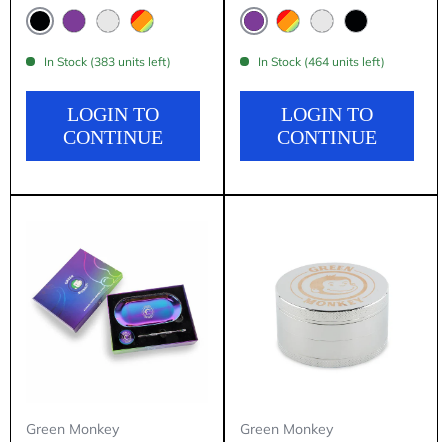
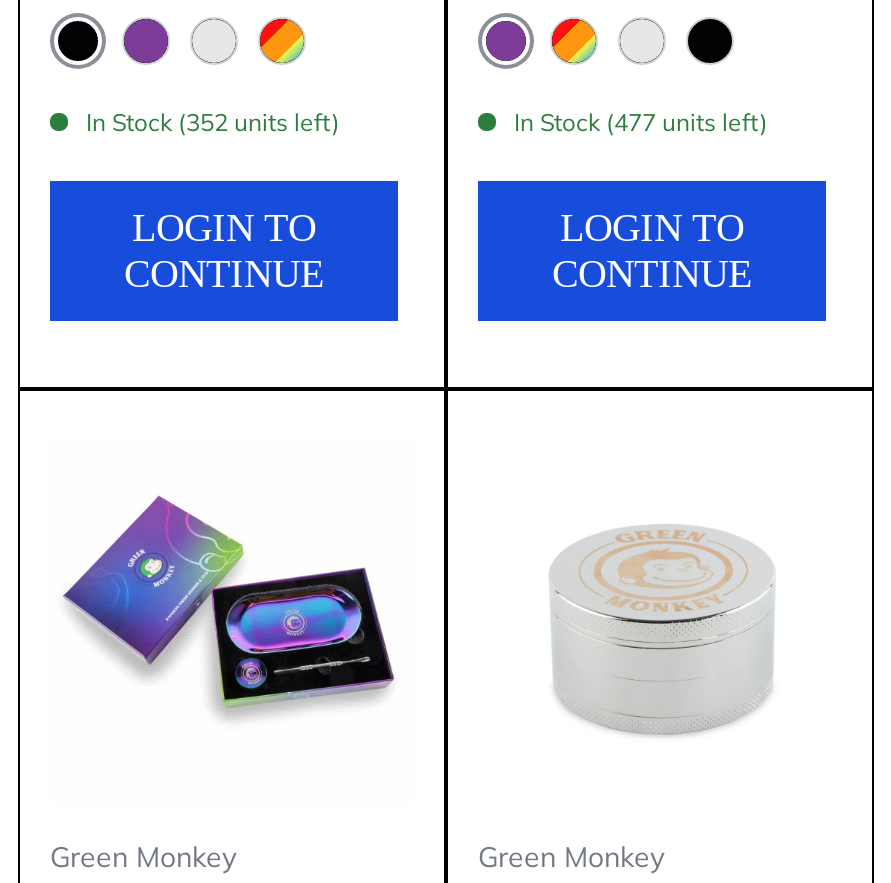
- In Stock (383 units left)
+ In Stock (352 units left)

- In Stock (464 units left)
+ In Stock (477 units left)
